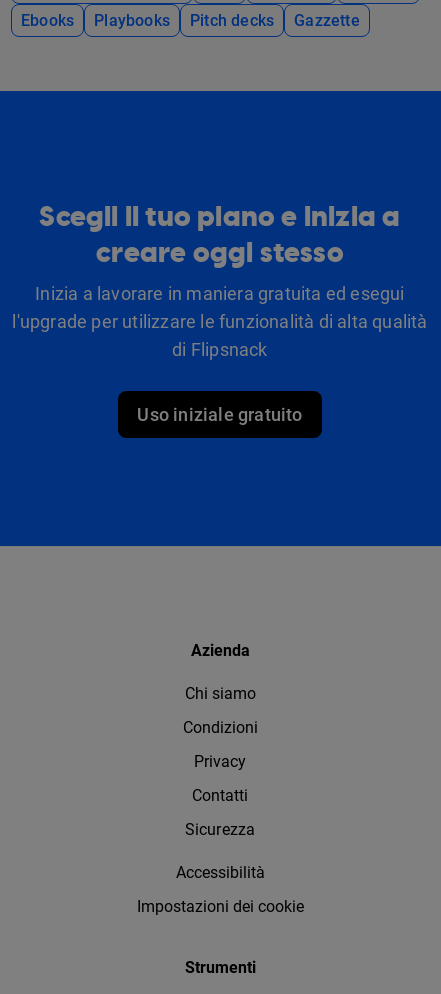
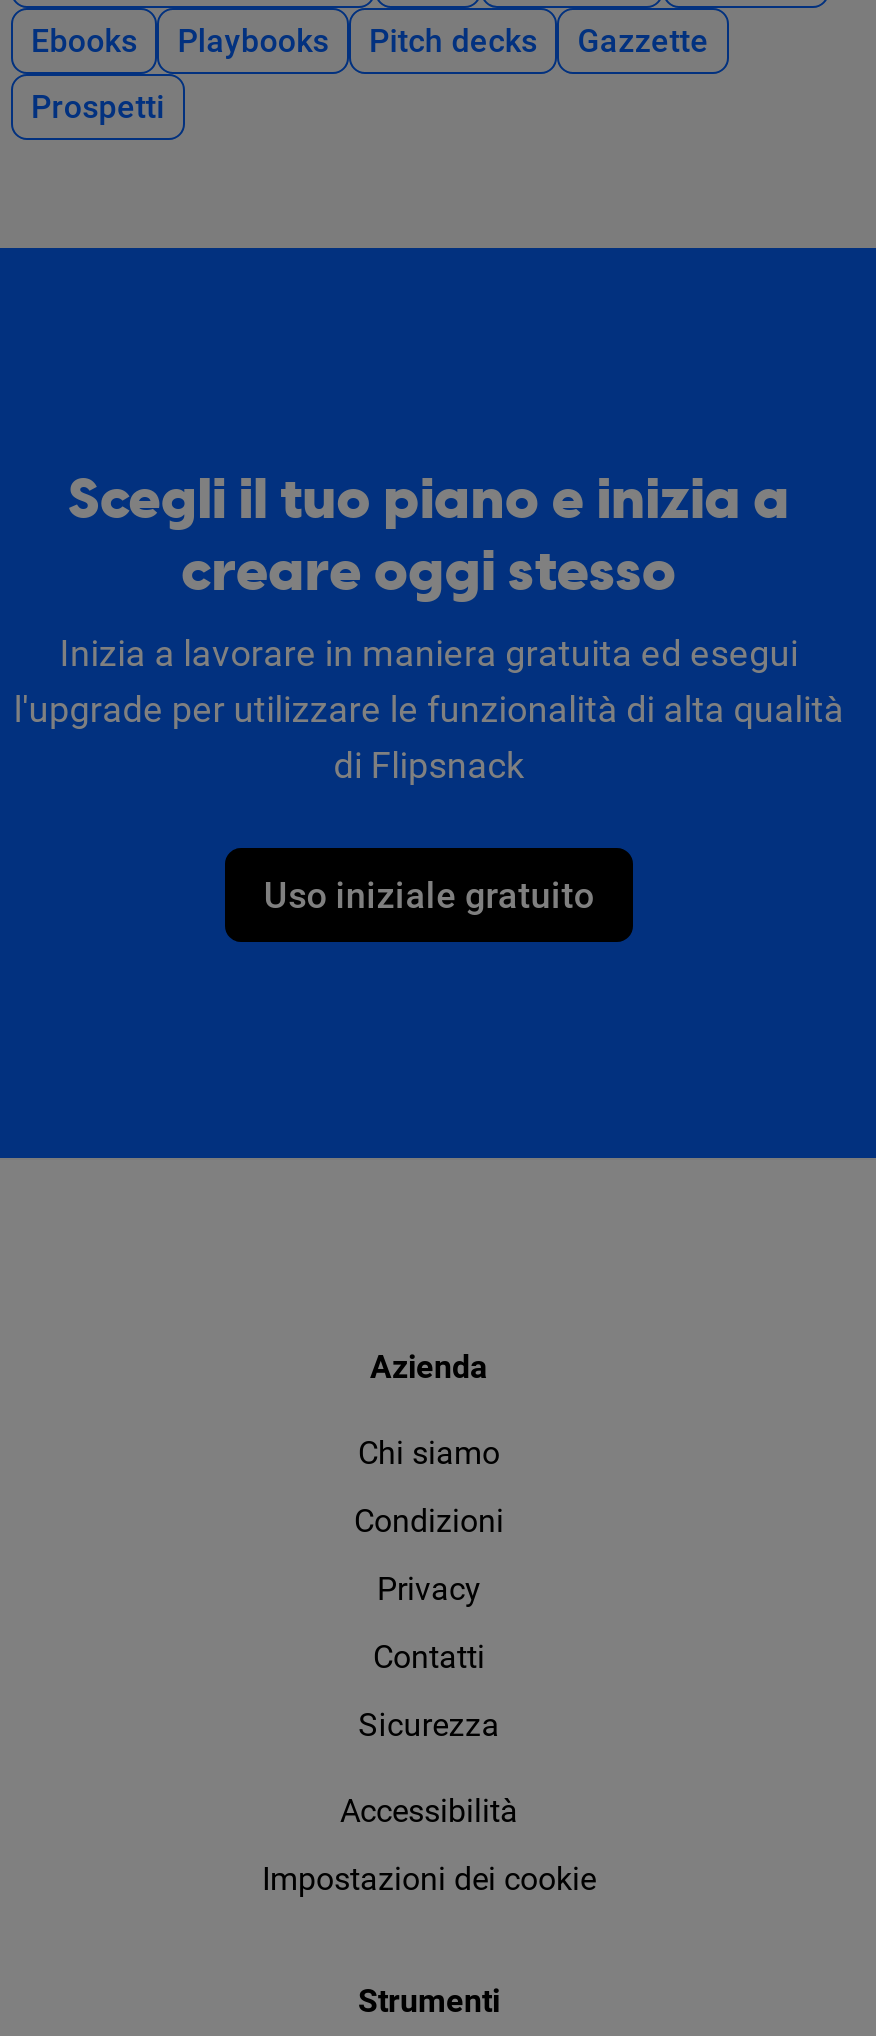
+ Prospetti
